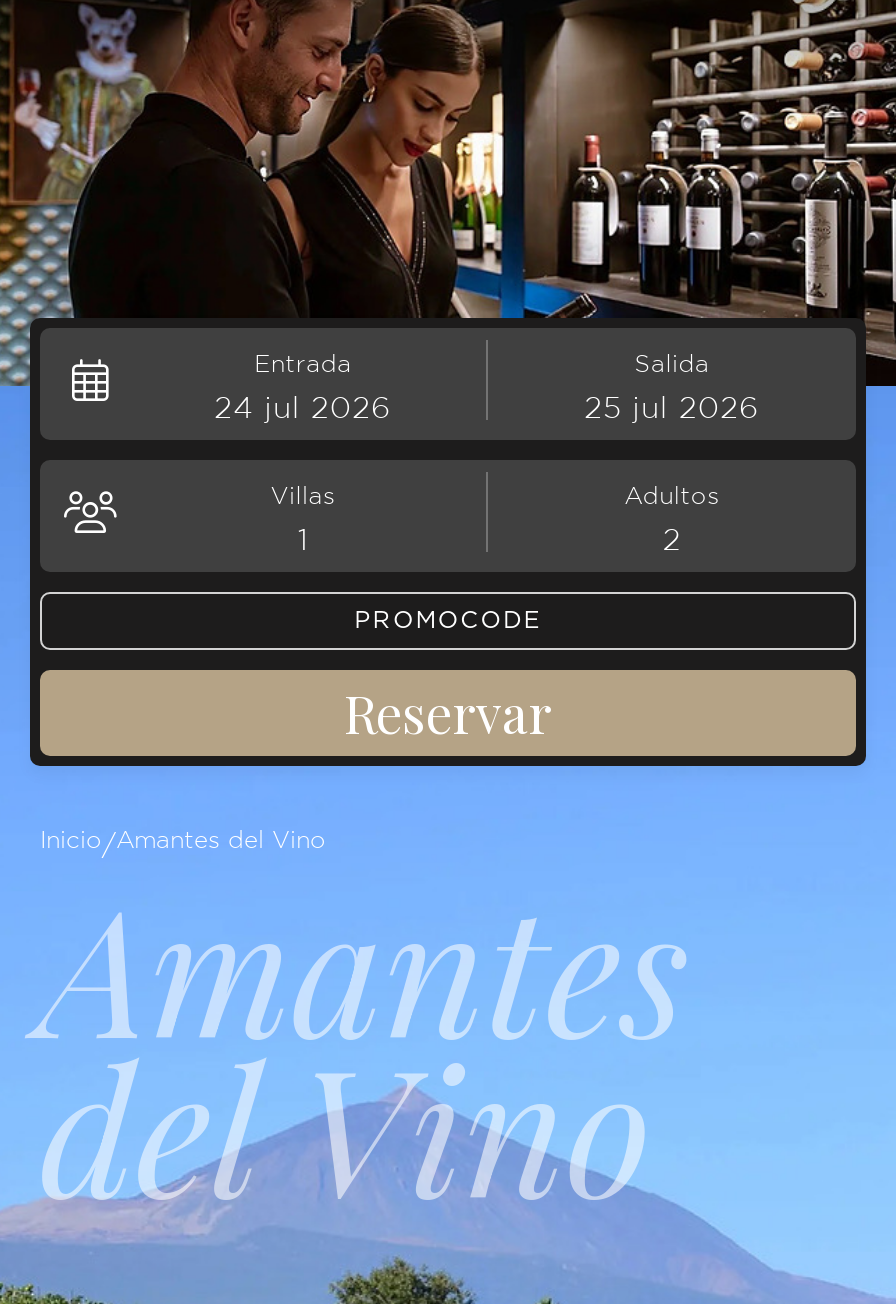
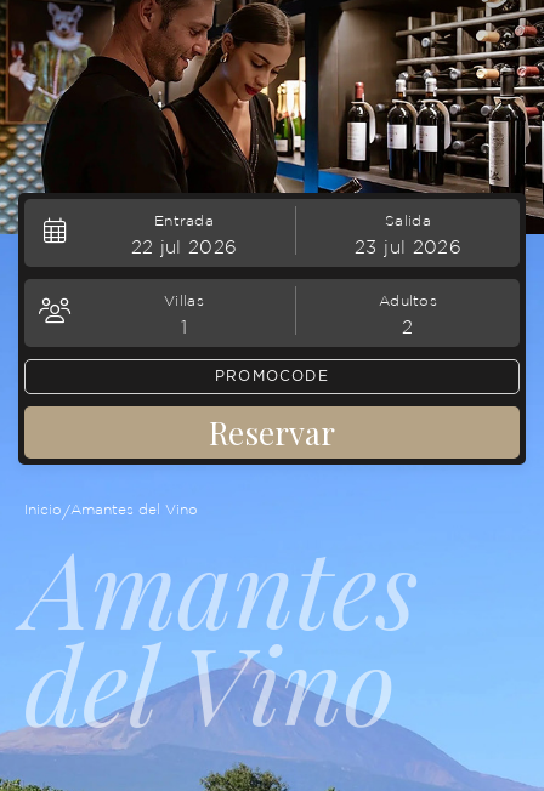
- 24 jul 2026
+ 22 jul 2026

- 25 jul 2026
+ 23 jul 2026
